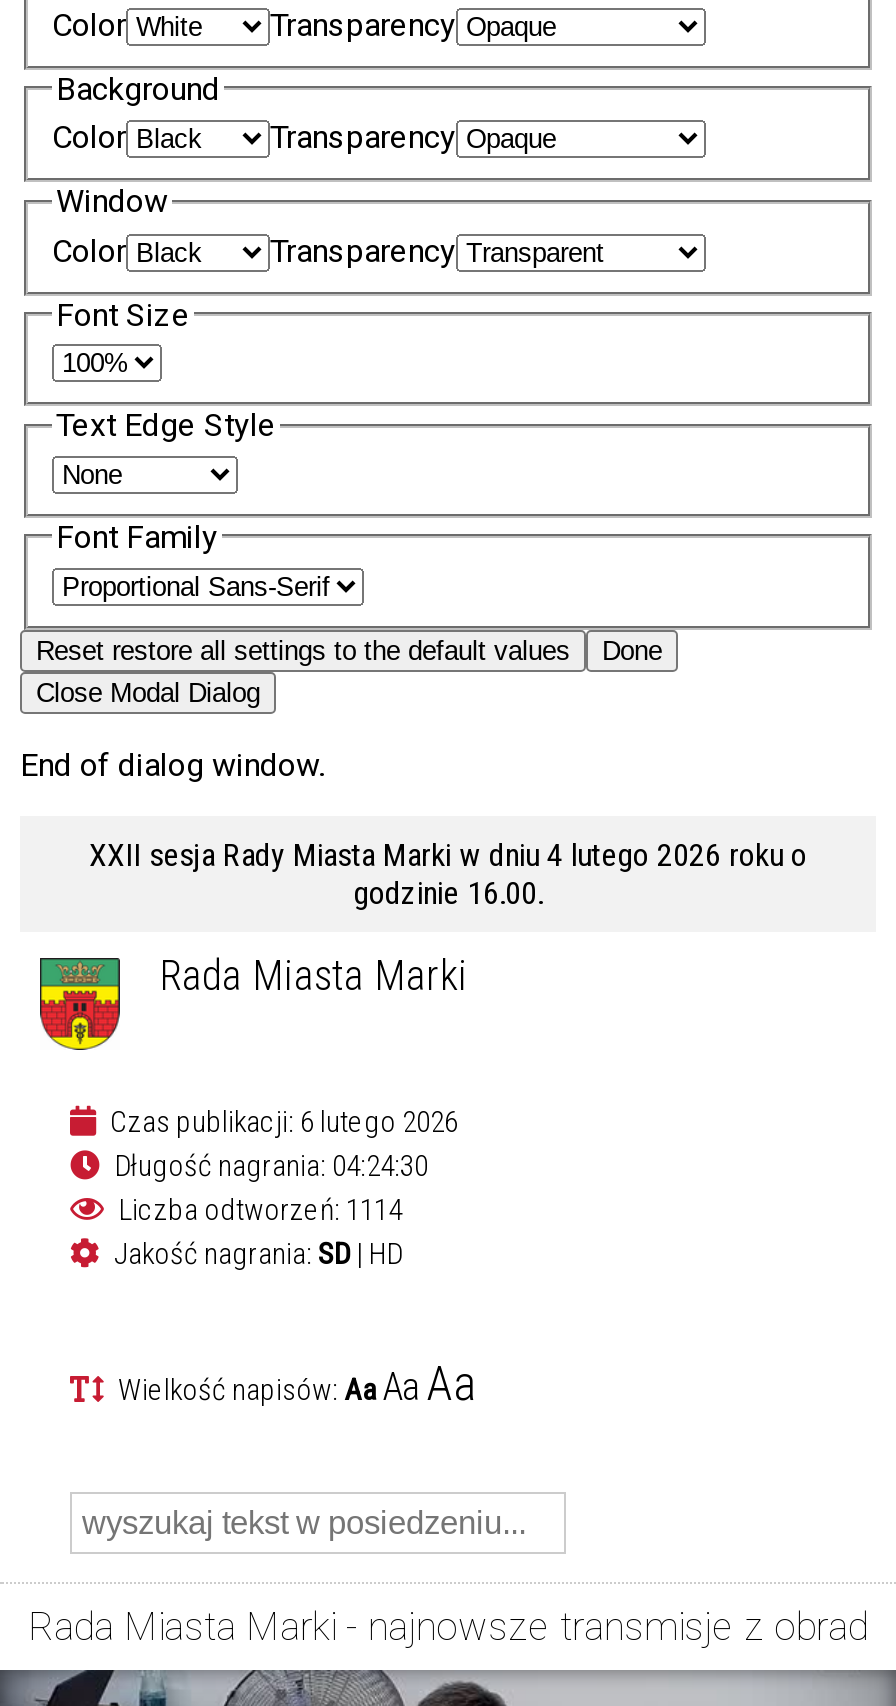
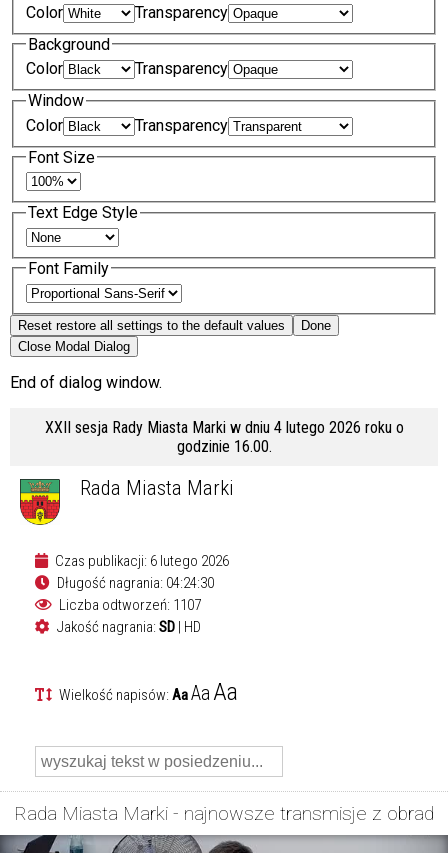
- Liczba odtworzeń: 1114
+ Liczba odtworzeń: 1107
